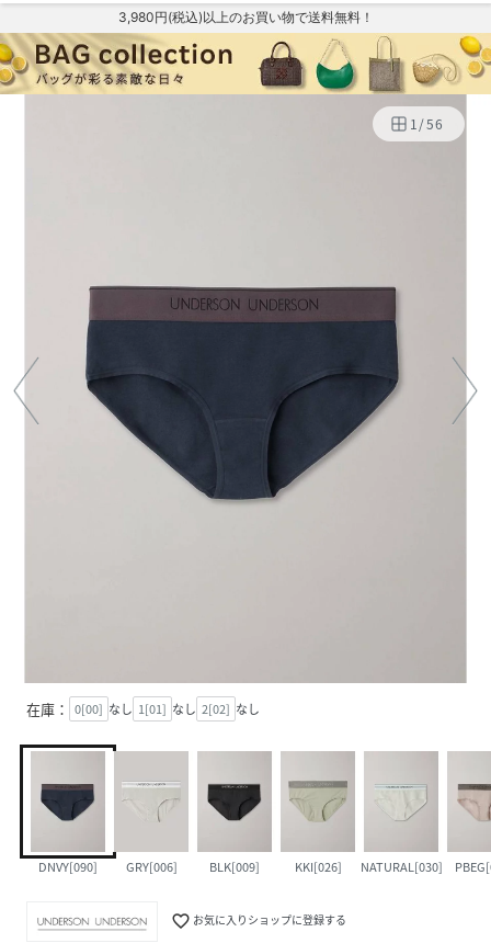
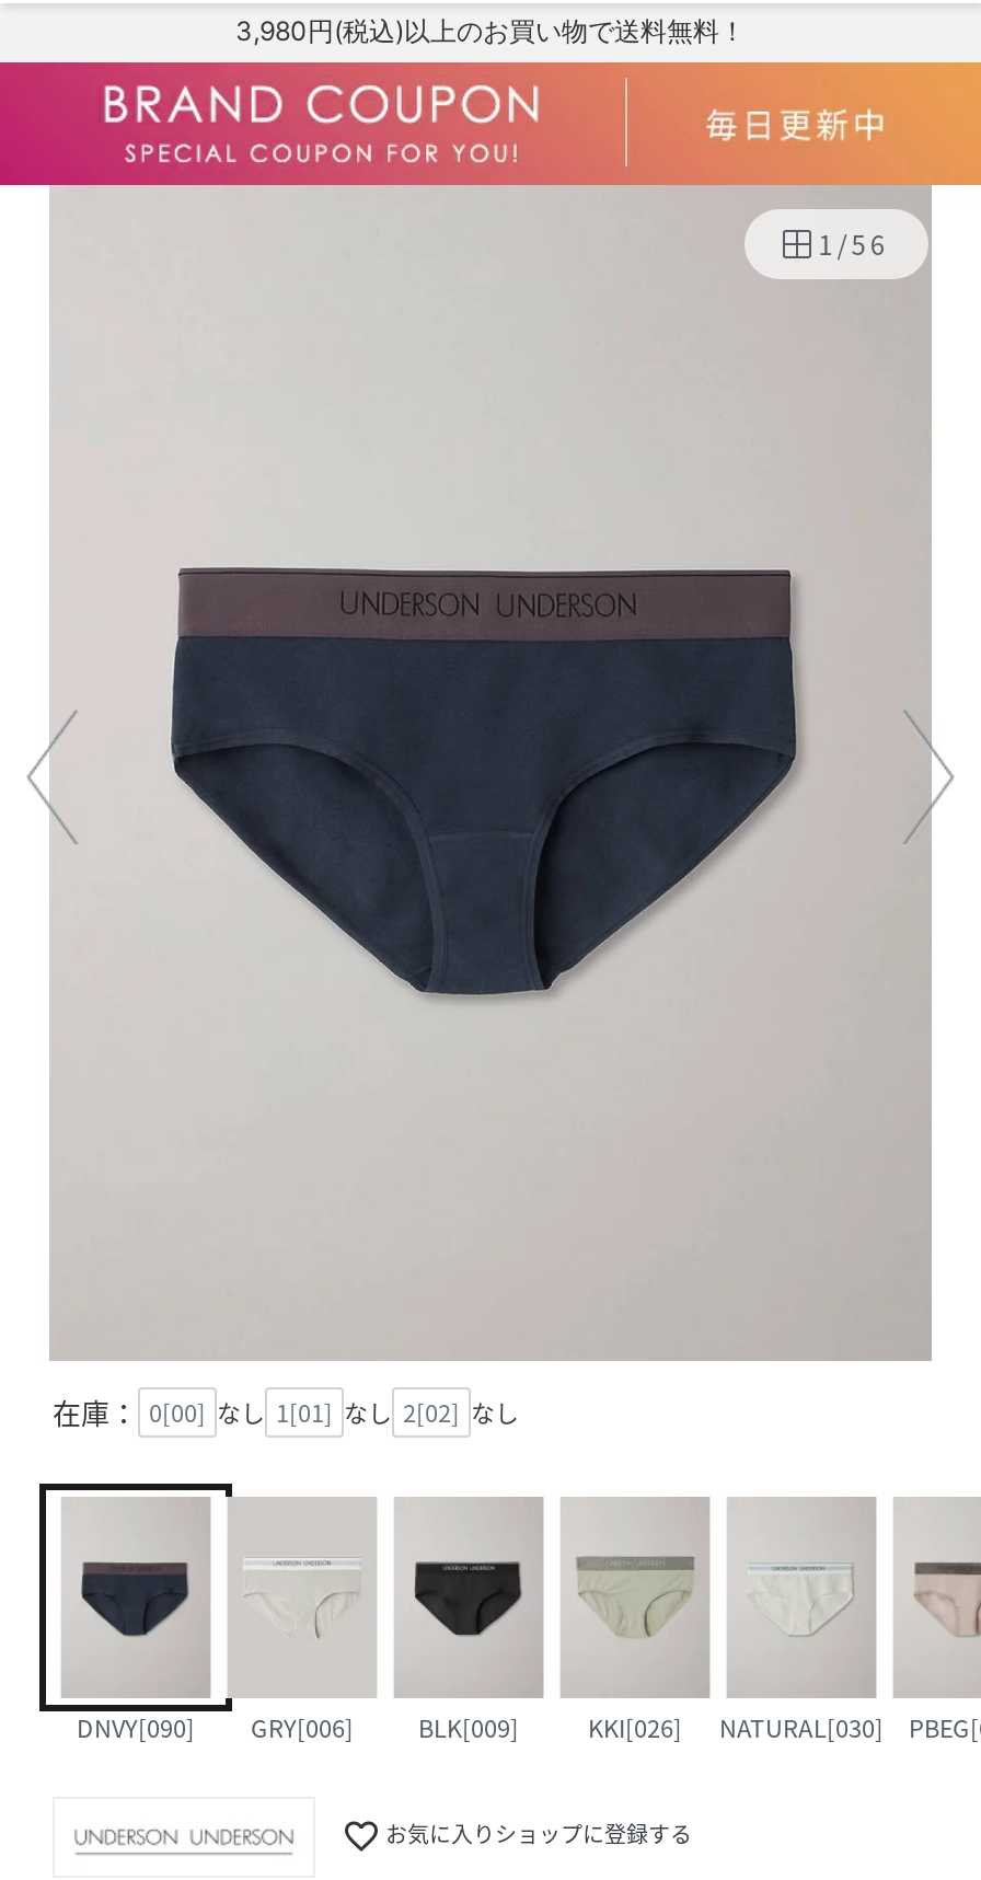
- [image]
+ [image]
